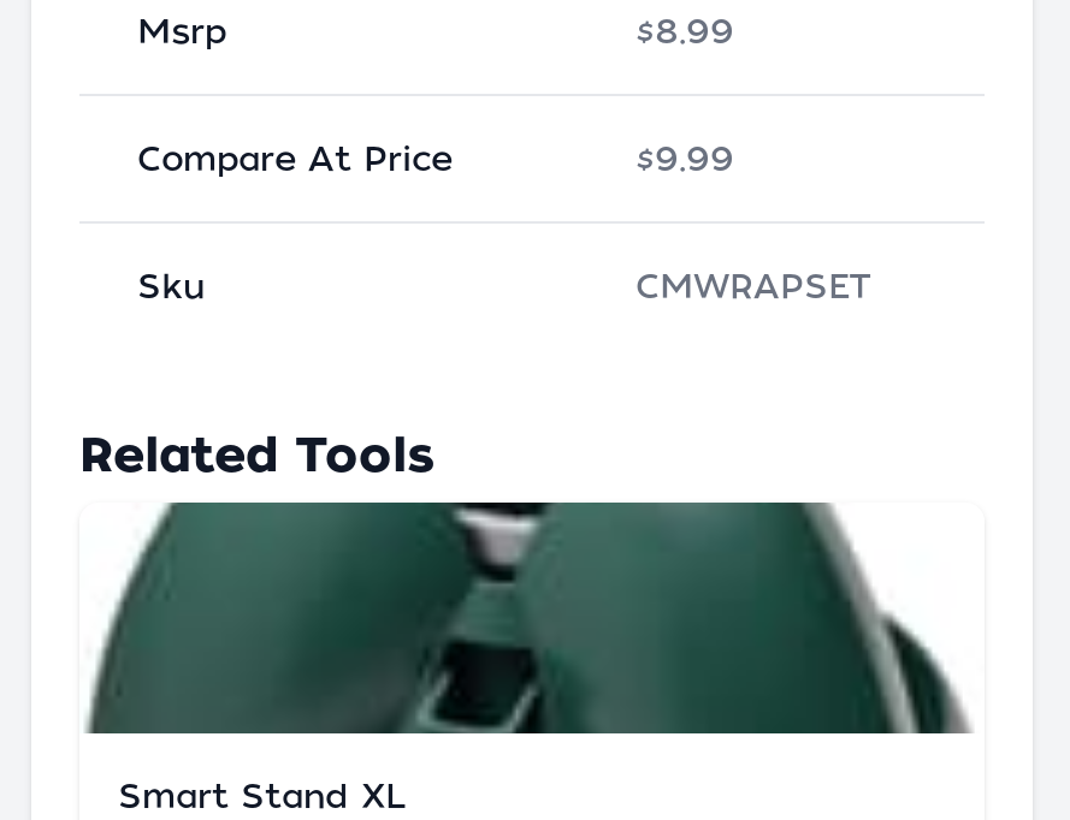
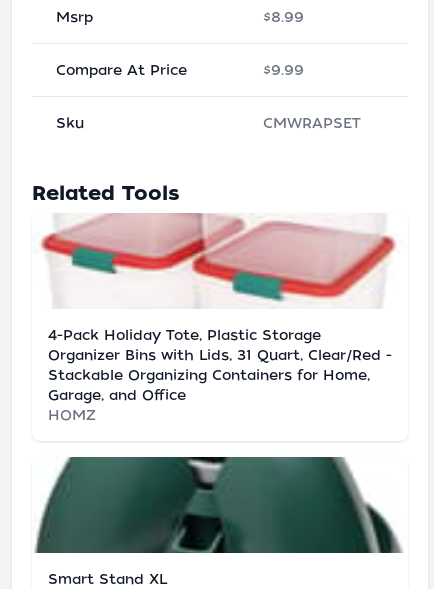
+ [image]
+ 4-Pack Holiday Tote, Plastic Storage
+ Organizer Bins with Lids, 31 Quart, Clear/Red -
+ Stackable Organizing Containers for Home,
+ Garage, and Office
+ HOMZ
